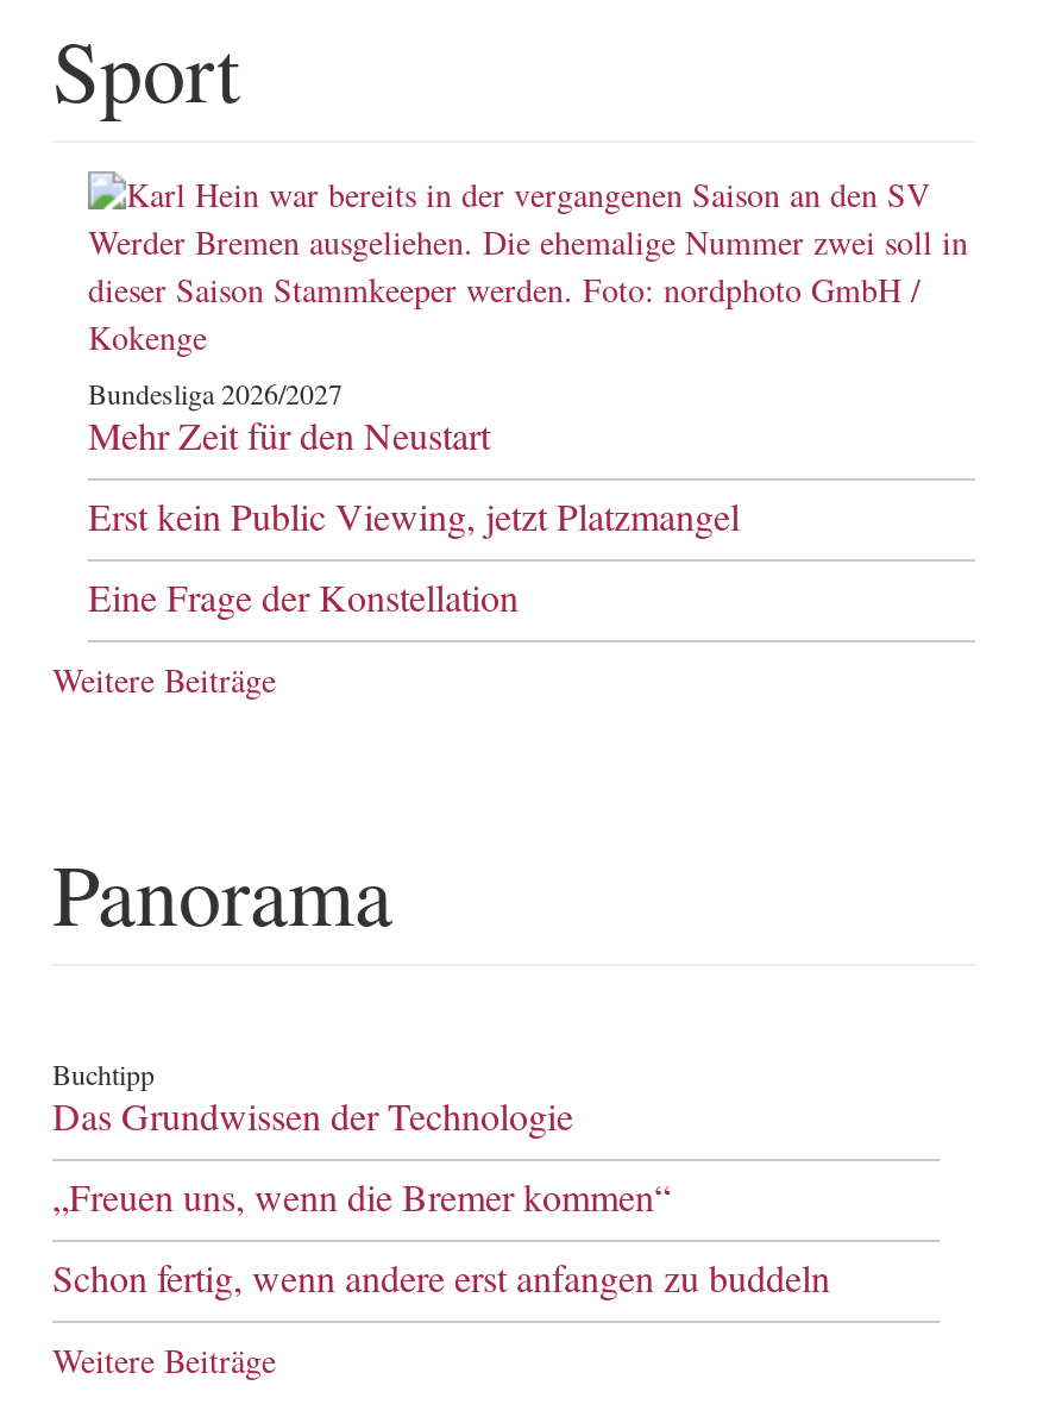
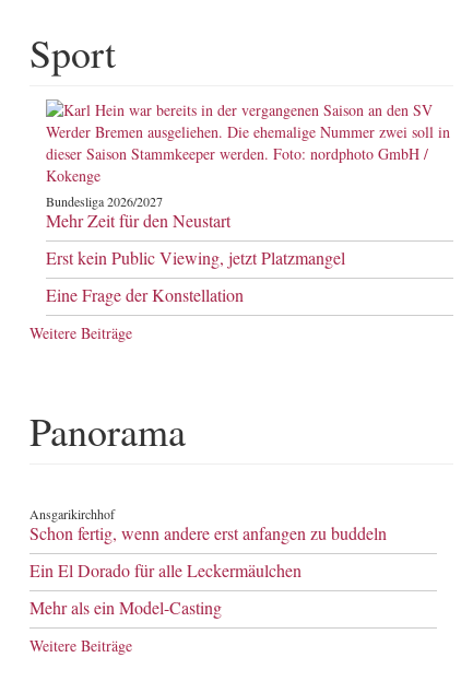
- Buchtipp
- Das Grundwissen der Technologie
- „Freuen uns, wenn die Bremer kommen“
+ Ansgarikirchhof

moved up: Schon fertig, wenn andere erst anfangen zu buddeln

+ Ein El Dorado für alle Leckermäulchen
+ Mehr als ein Model-Casting
